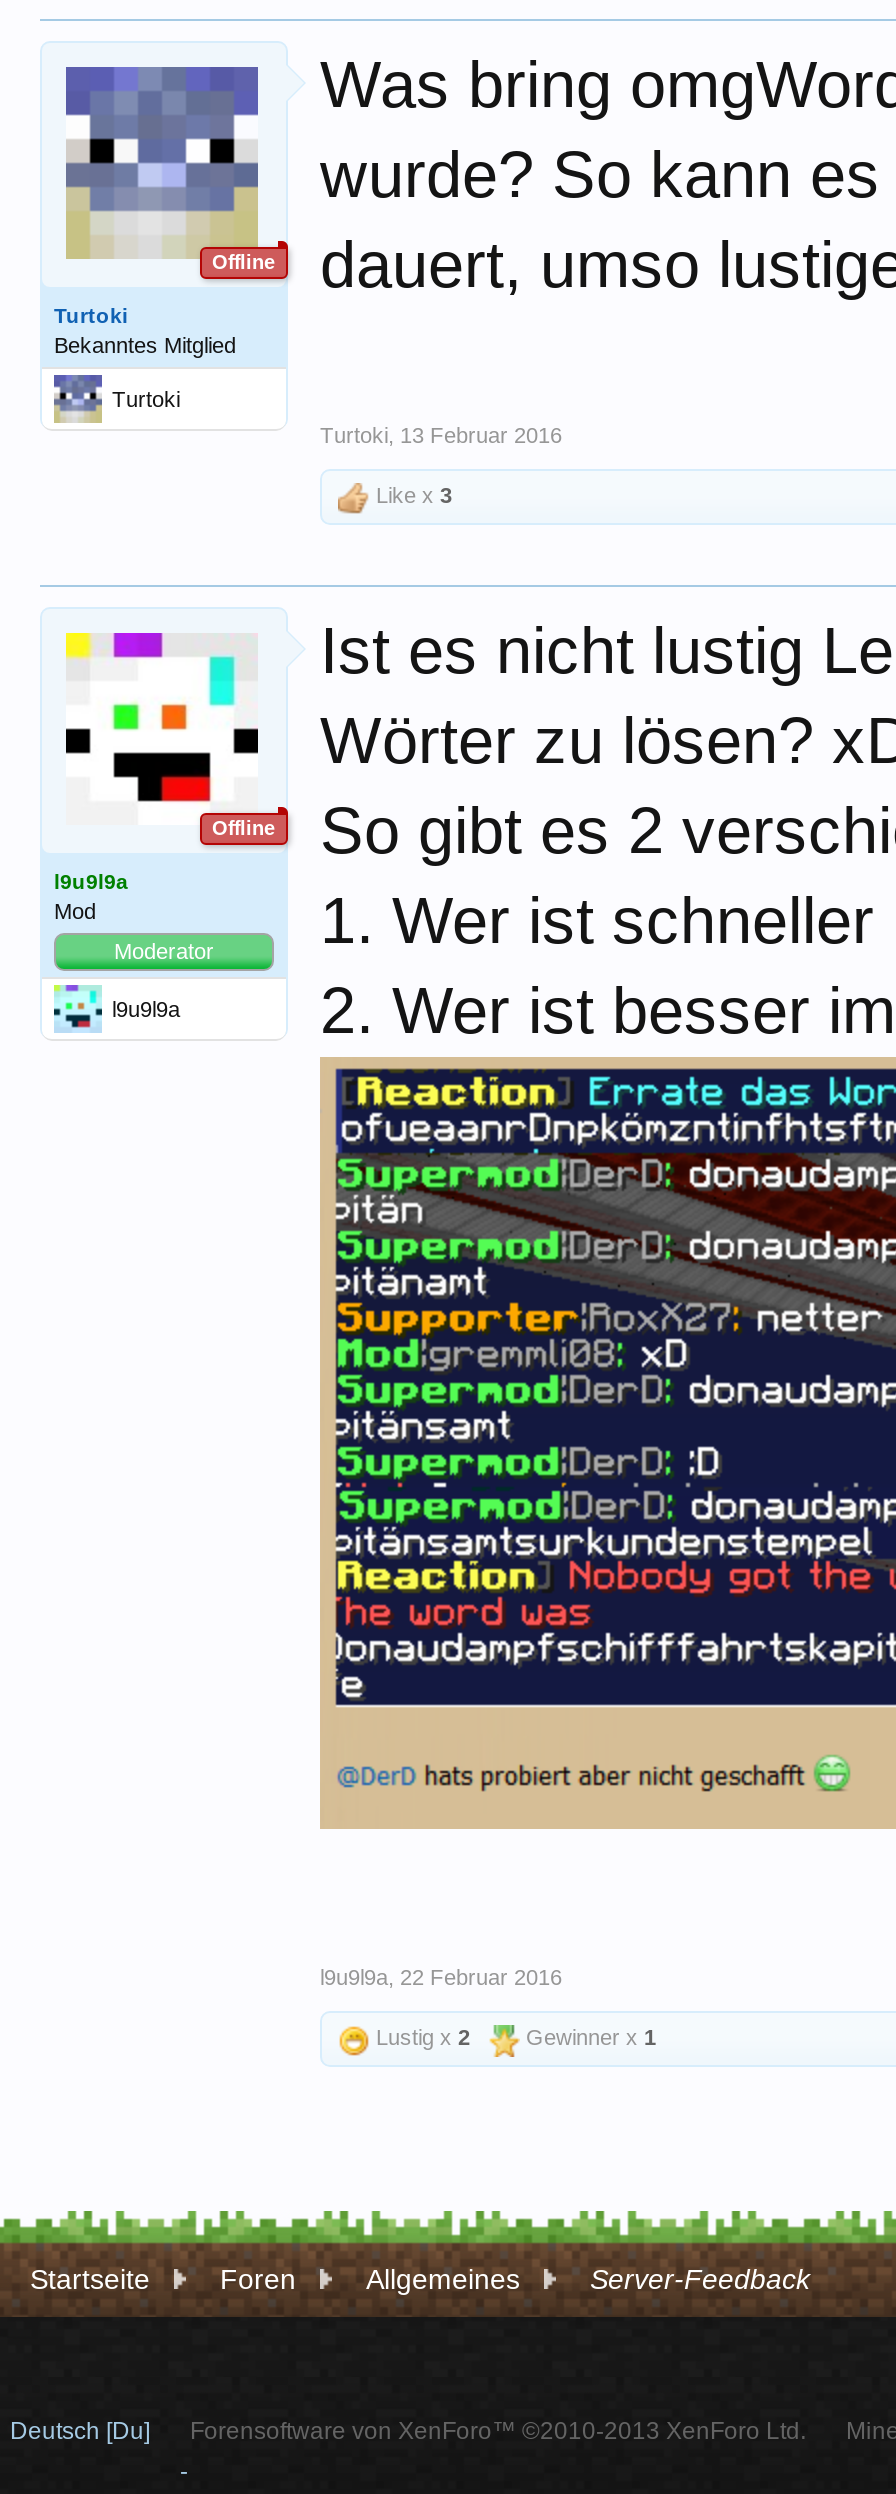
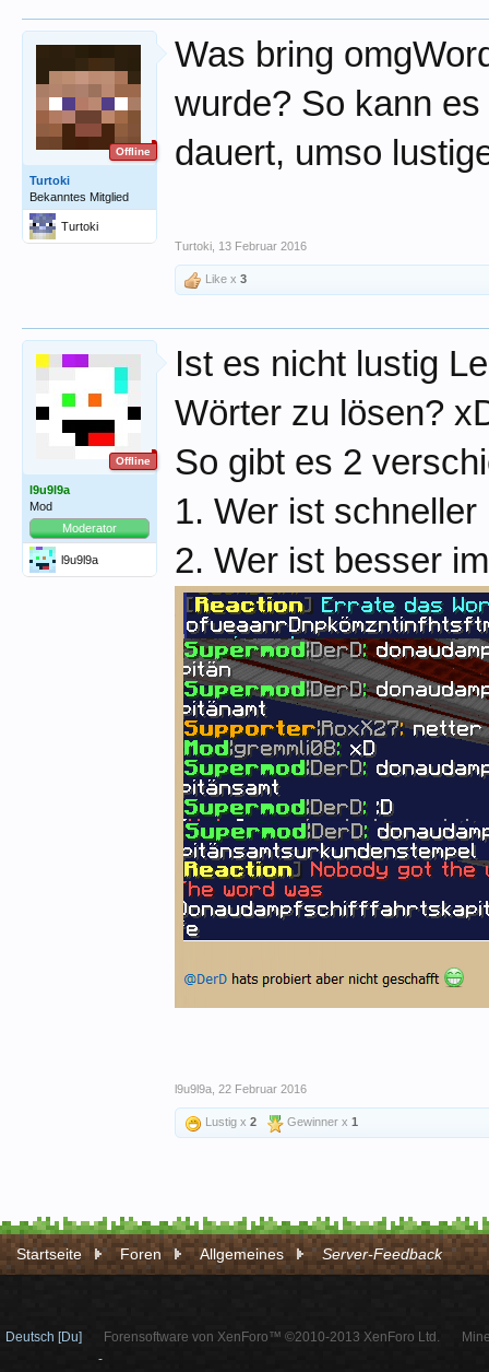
- [image]
+ [image]
